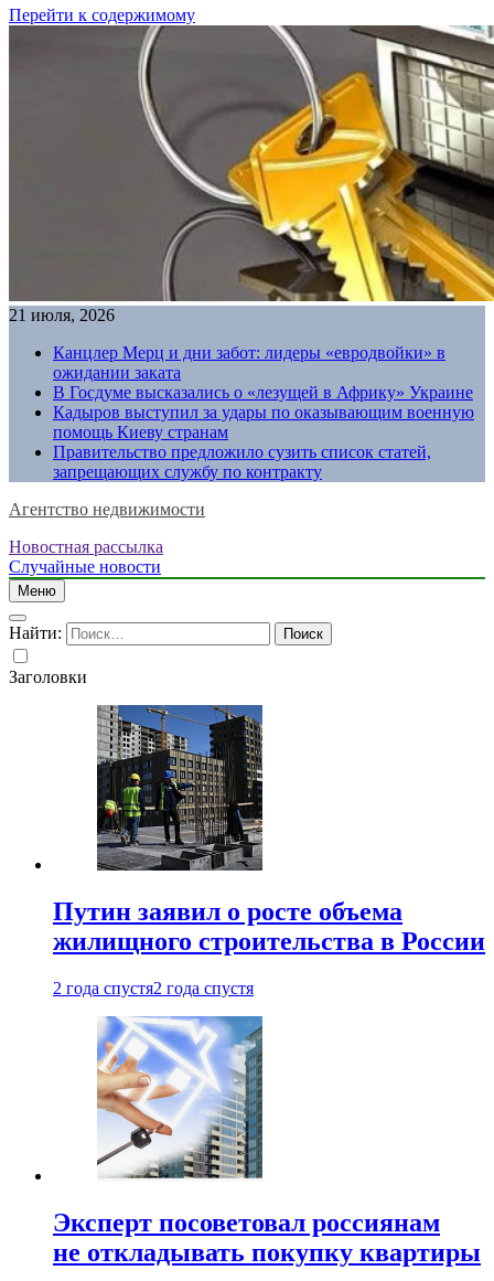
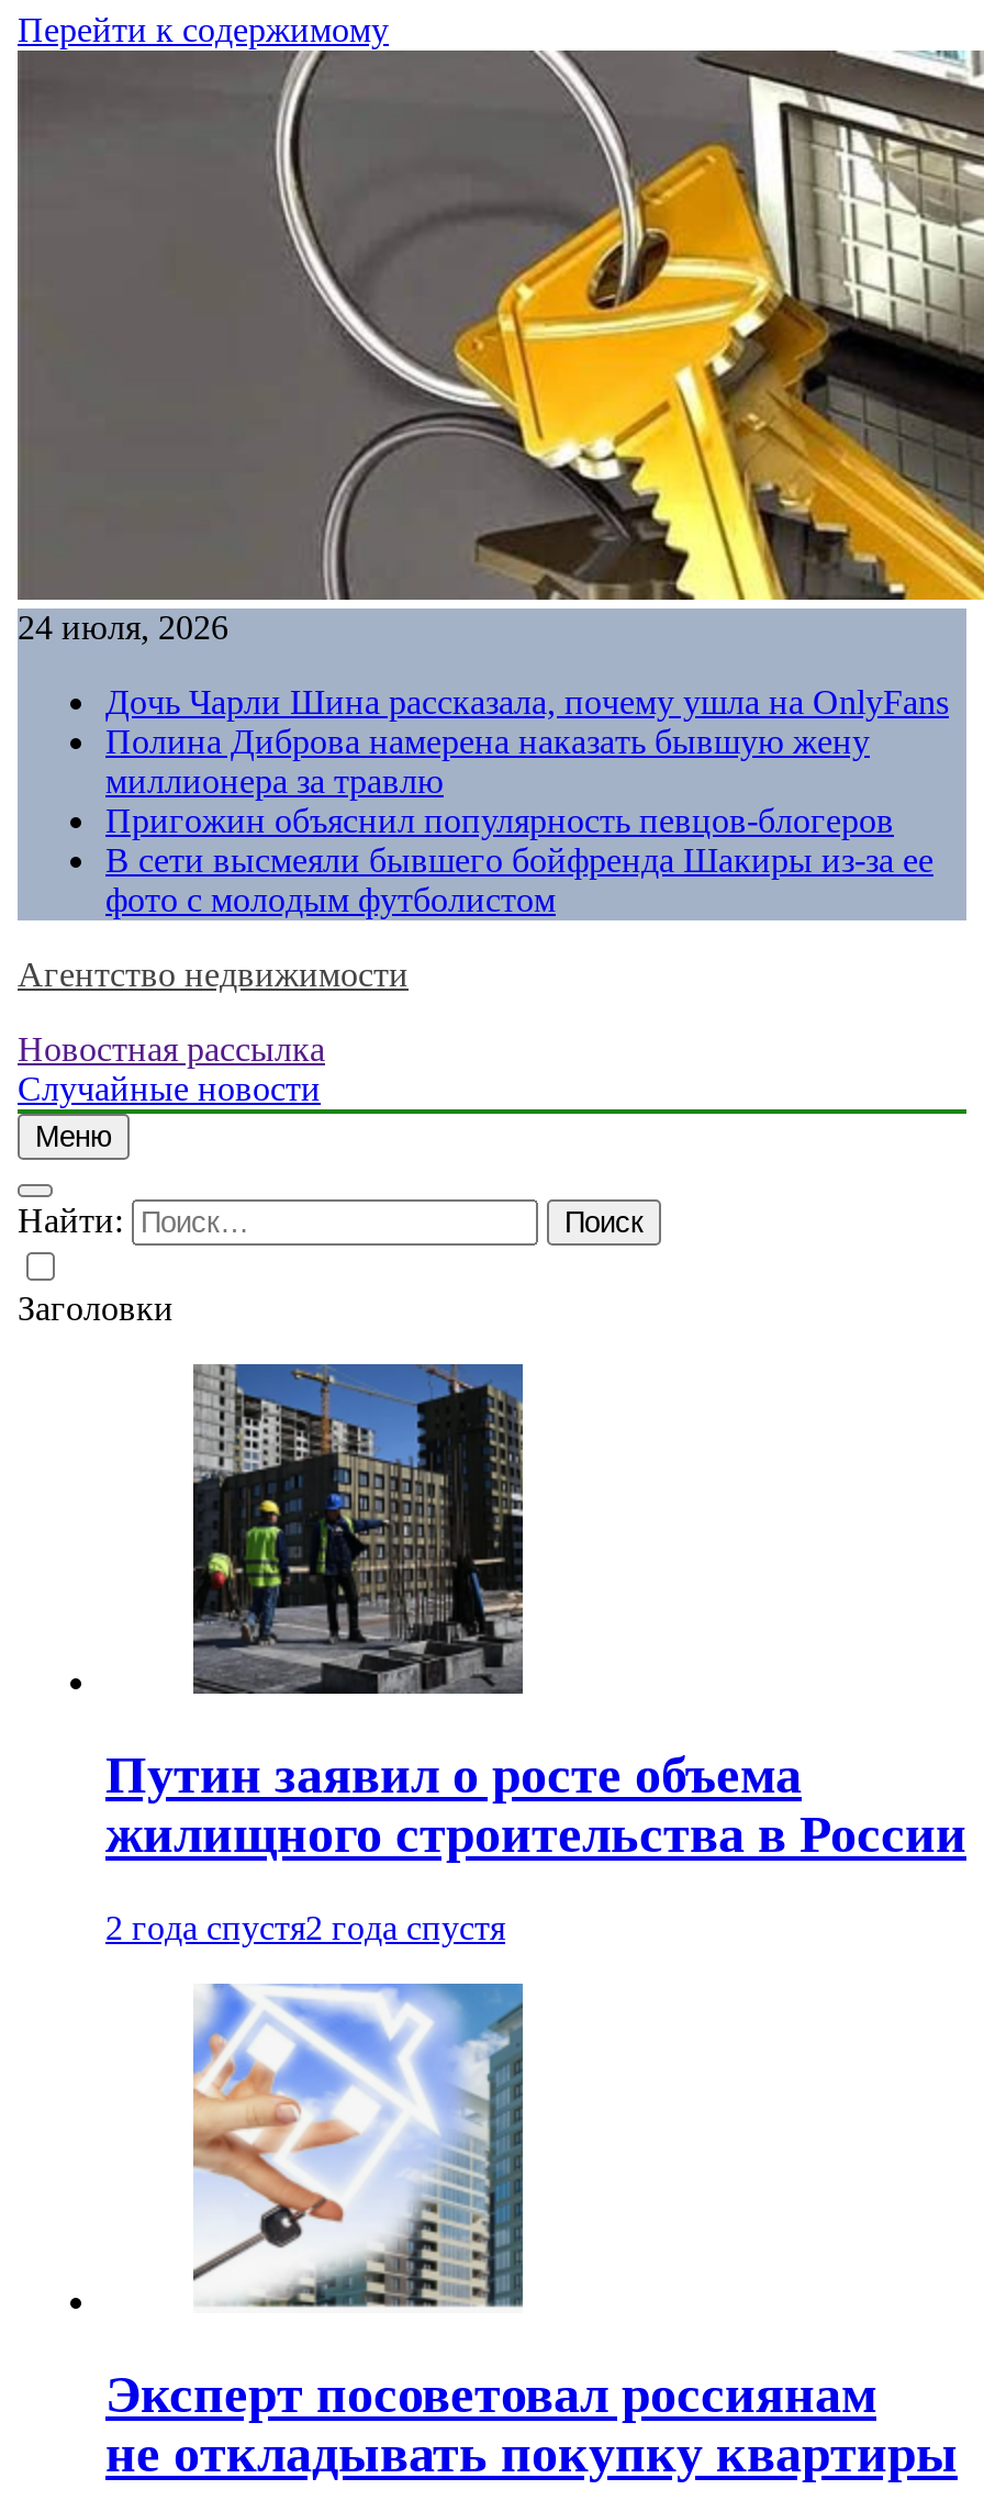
- 21 июля, 2026
+ 24 июля, 2026

- Канцлер Мерц и дни забот: лидеры «евродвойки» в
- ожидании заката
- В Госдуме высказались о «лезущей в Африку» Украине
- Кадыров выступил за удары по оказывающим военную
- помощь Киеву странам
- Правительство предложило сузить список статей,
- запрещающих службу по контракту
+ Дочь Чарли Шина рассказала, почему ушла на OnlyFans
+ Полина Диброва намерена наказать бывшую жену
+ миллионера за травлю
+ Пригожин объяснил популярность певцов-блогеров
+ В сети высмеяли бывшего бойфренда Шакиры из-за ее
+ фото с молодым футболистом
